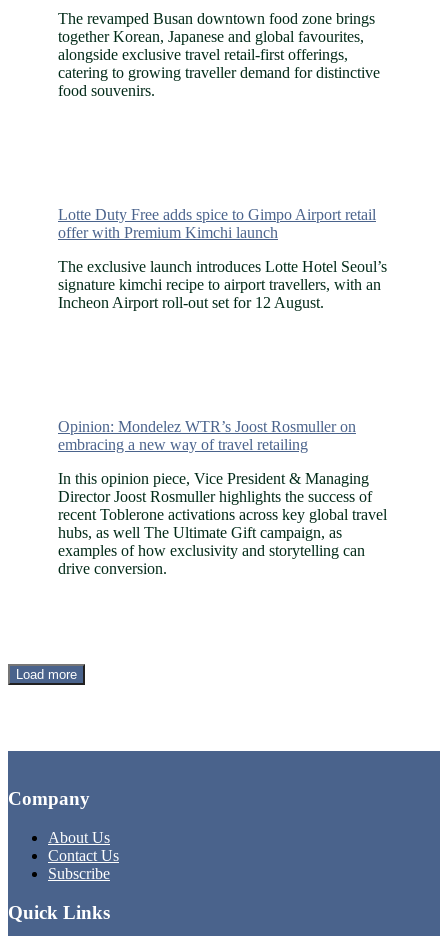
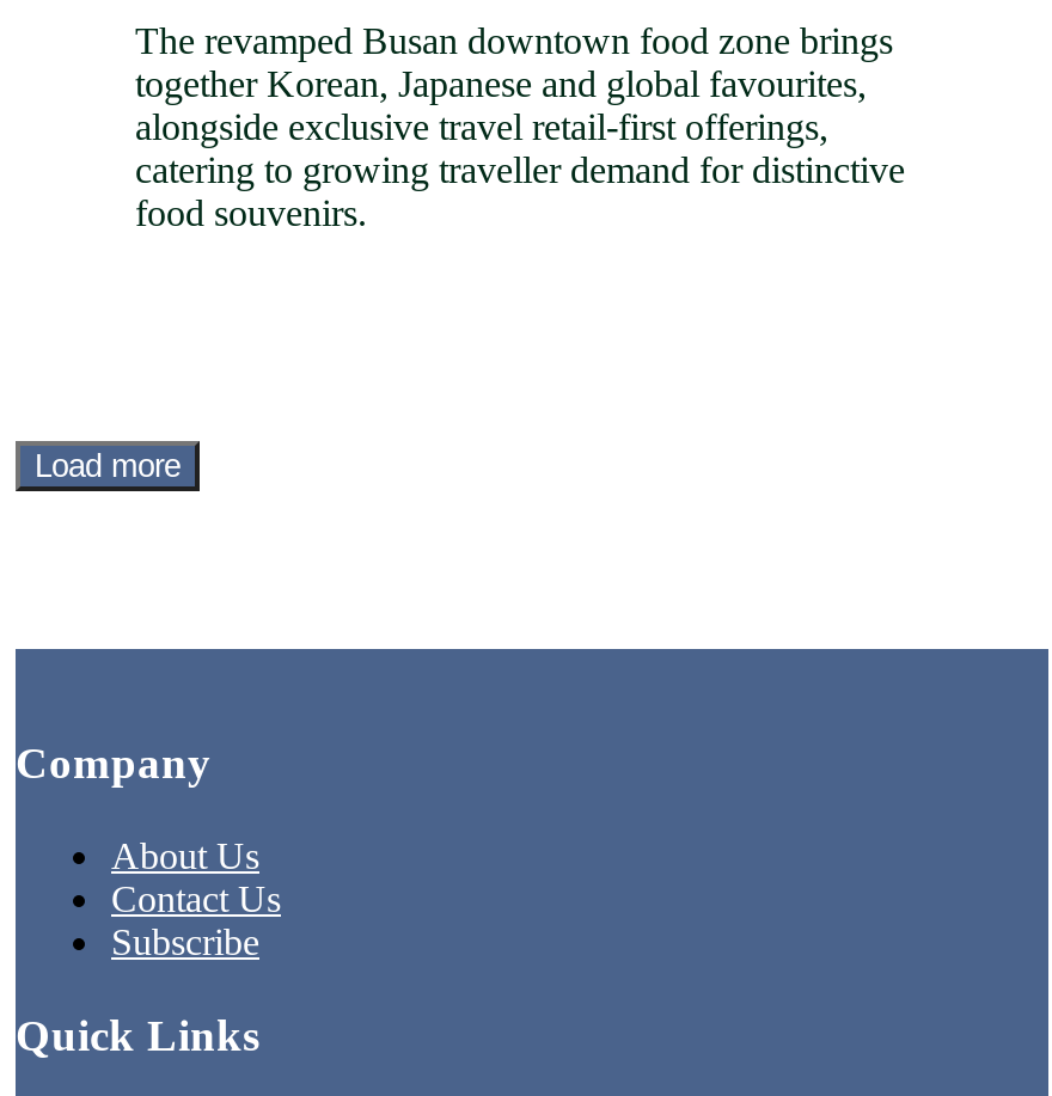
- Lotte Duty Free adds spice to Gimpo Airport retail
- offer with Premium Kimchi launch
- The exclusive launch introduces Lotte Hotel Seoul’s
- signature kimchi recipe to airport travellers, with an
- Incheon Airport roll-out set for 12 August.

- Opinion: Mondelez WTR’s Joost Rosmuller on
- embracing a new way of travel retailing
- In this opinion piece, Vice President & Managing
- Director Joost Rosmuller highlights the success of
- recent Toblerone activations across key global travel
- hubs, as well The Ultimate Gift campaign, as
- examples of how exclusivity and storytelling can
- drive conversion.
